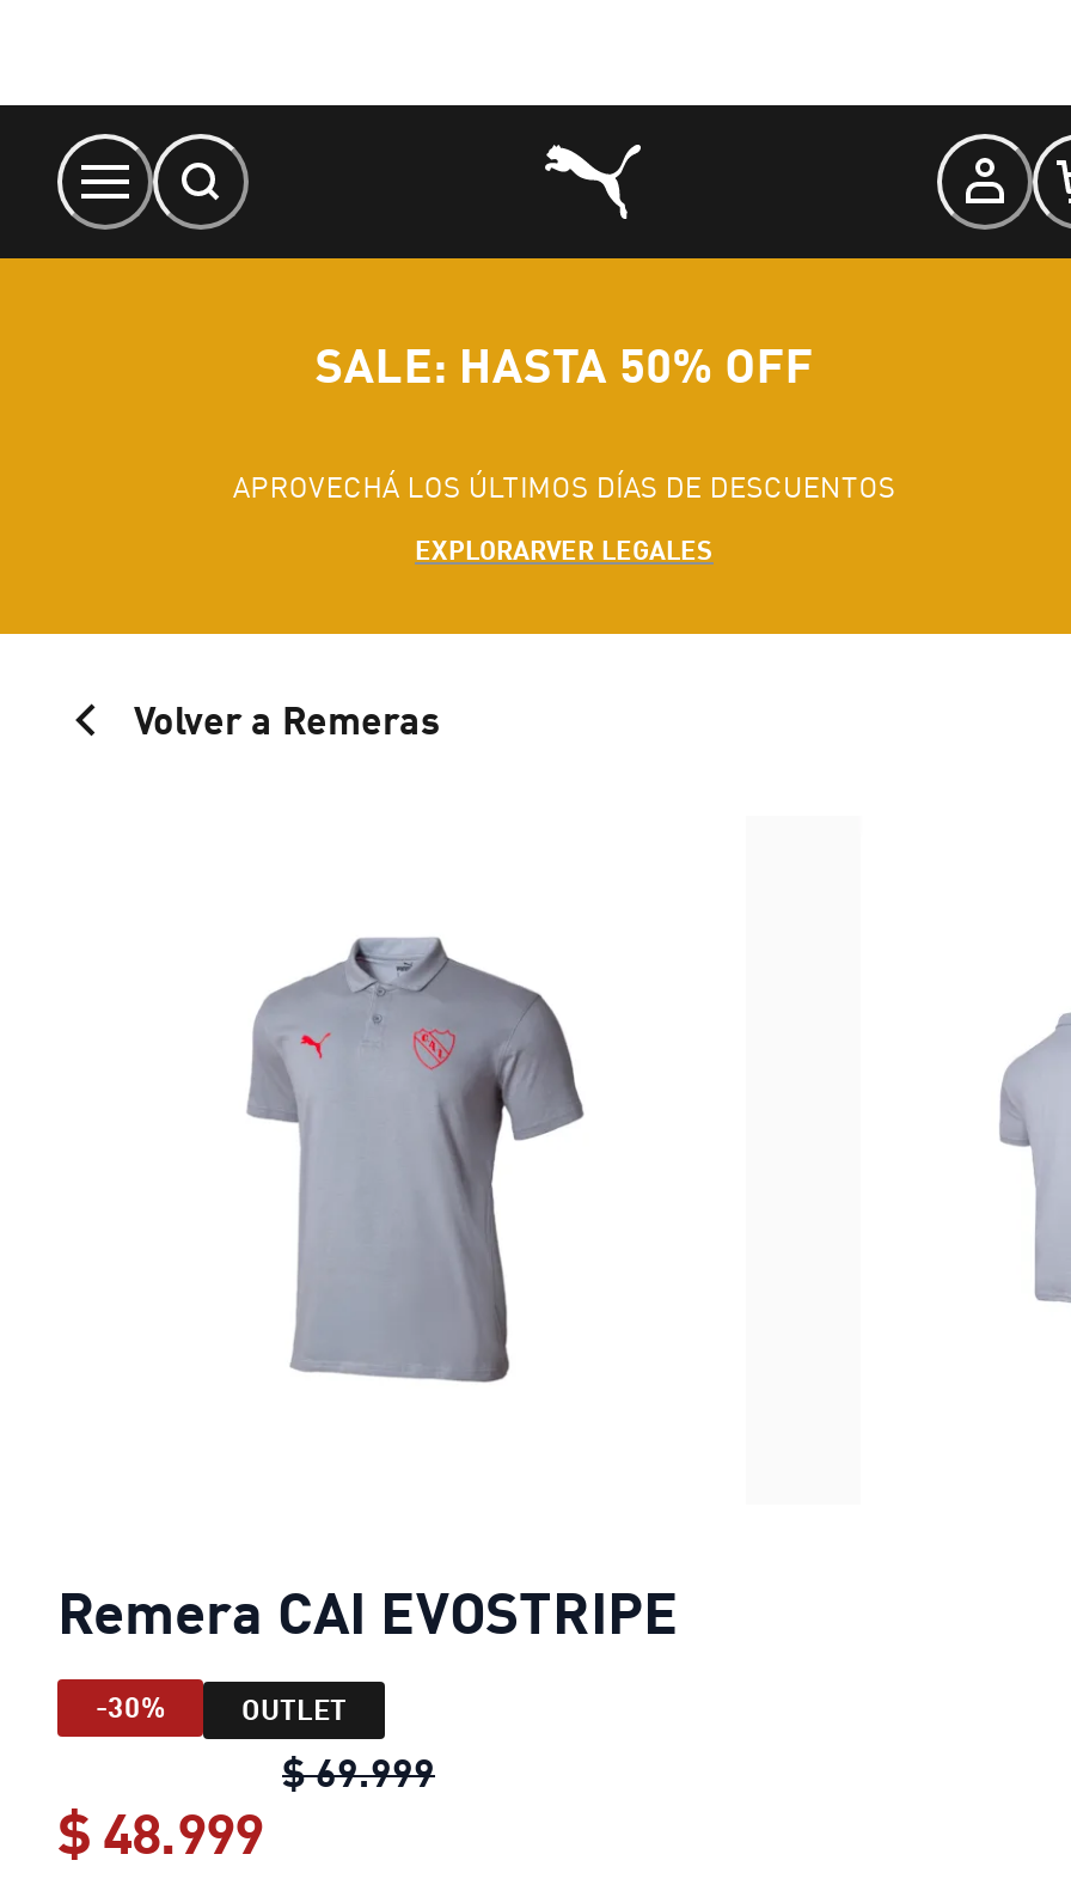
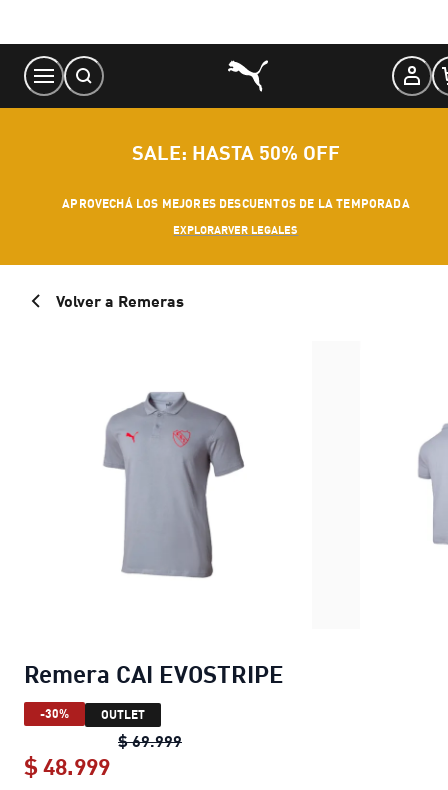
- APROVECHÁ LOS ÚLTIMOS DÍAS DE DESCUENTOS
+ APROVECHÁ LOS MEJORES DESCUENTOS DE LA TEMPORADA
